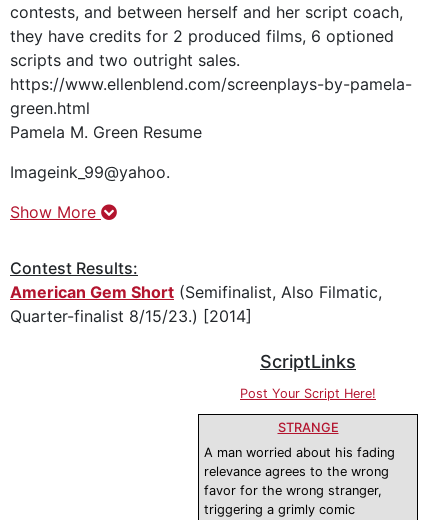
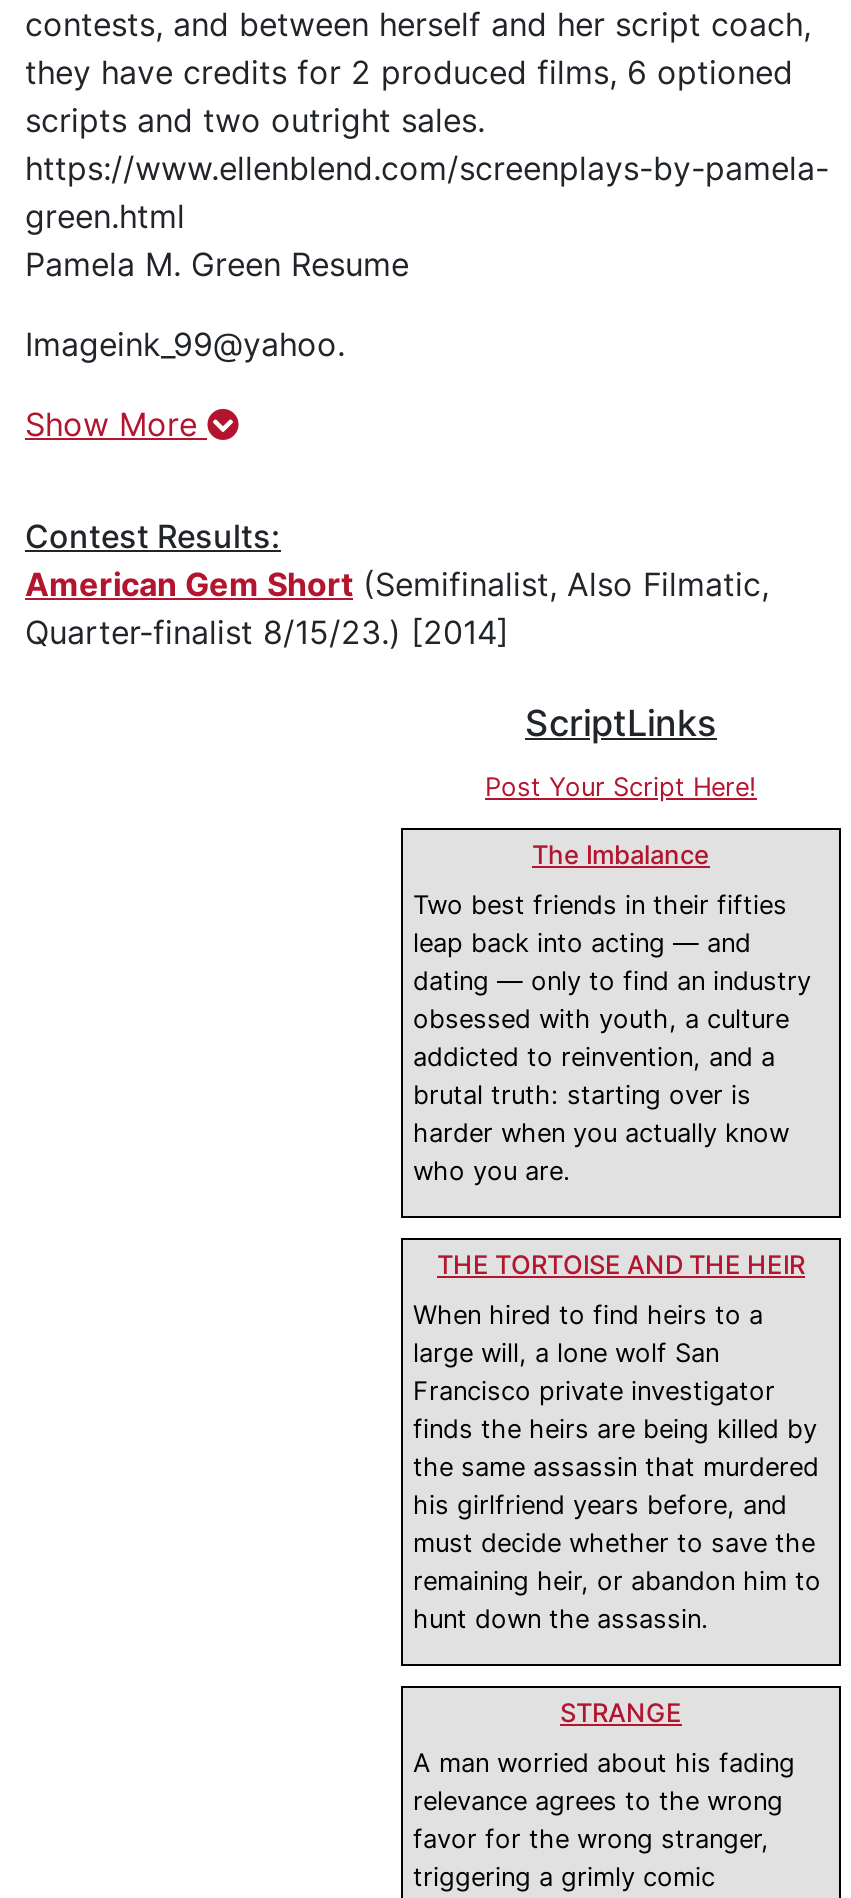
+ The Imbalance
+ Two best friends in their fifties
+ leap back into acting — and
+ dating — only to find an industry
+ obsessed with youth, a culture
+ addicted to reinvention, and a
+ brutal truth: starting over is
+ harder when you actually know
+ who you are.
+ THE TORTOISE AND THE HEIR
+ When hired to find heirs to a
+ large will, a lone wolf San
+ Francisco private investigator
+ finds the heirs are being killed by
+ the same assassin that murdered
+ his girlfriend years before, and
+ must decide whether to save the
+ remaining heir, or abandon him to
+ hunt down the assassin.
